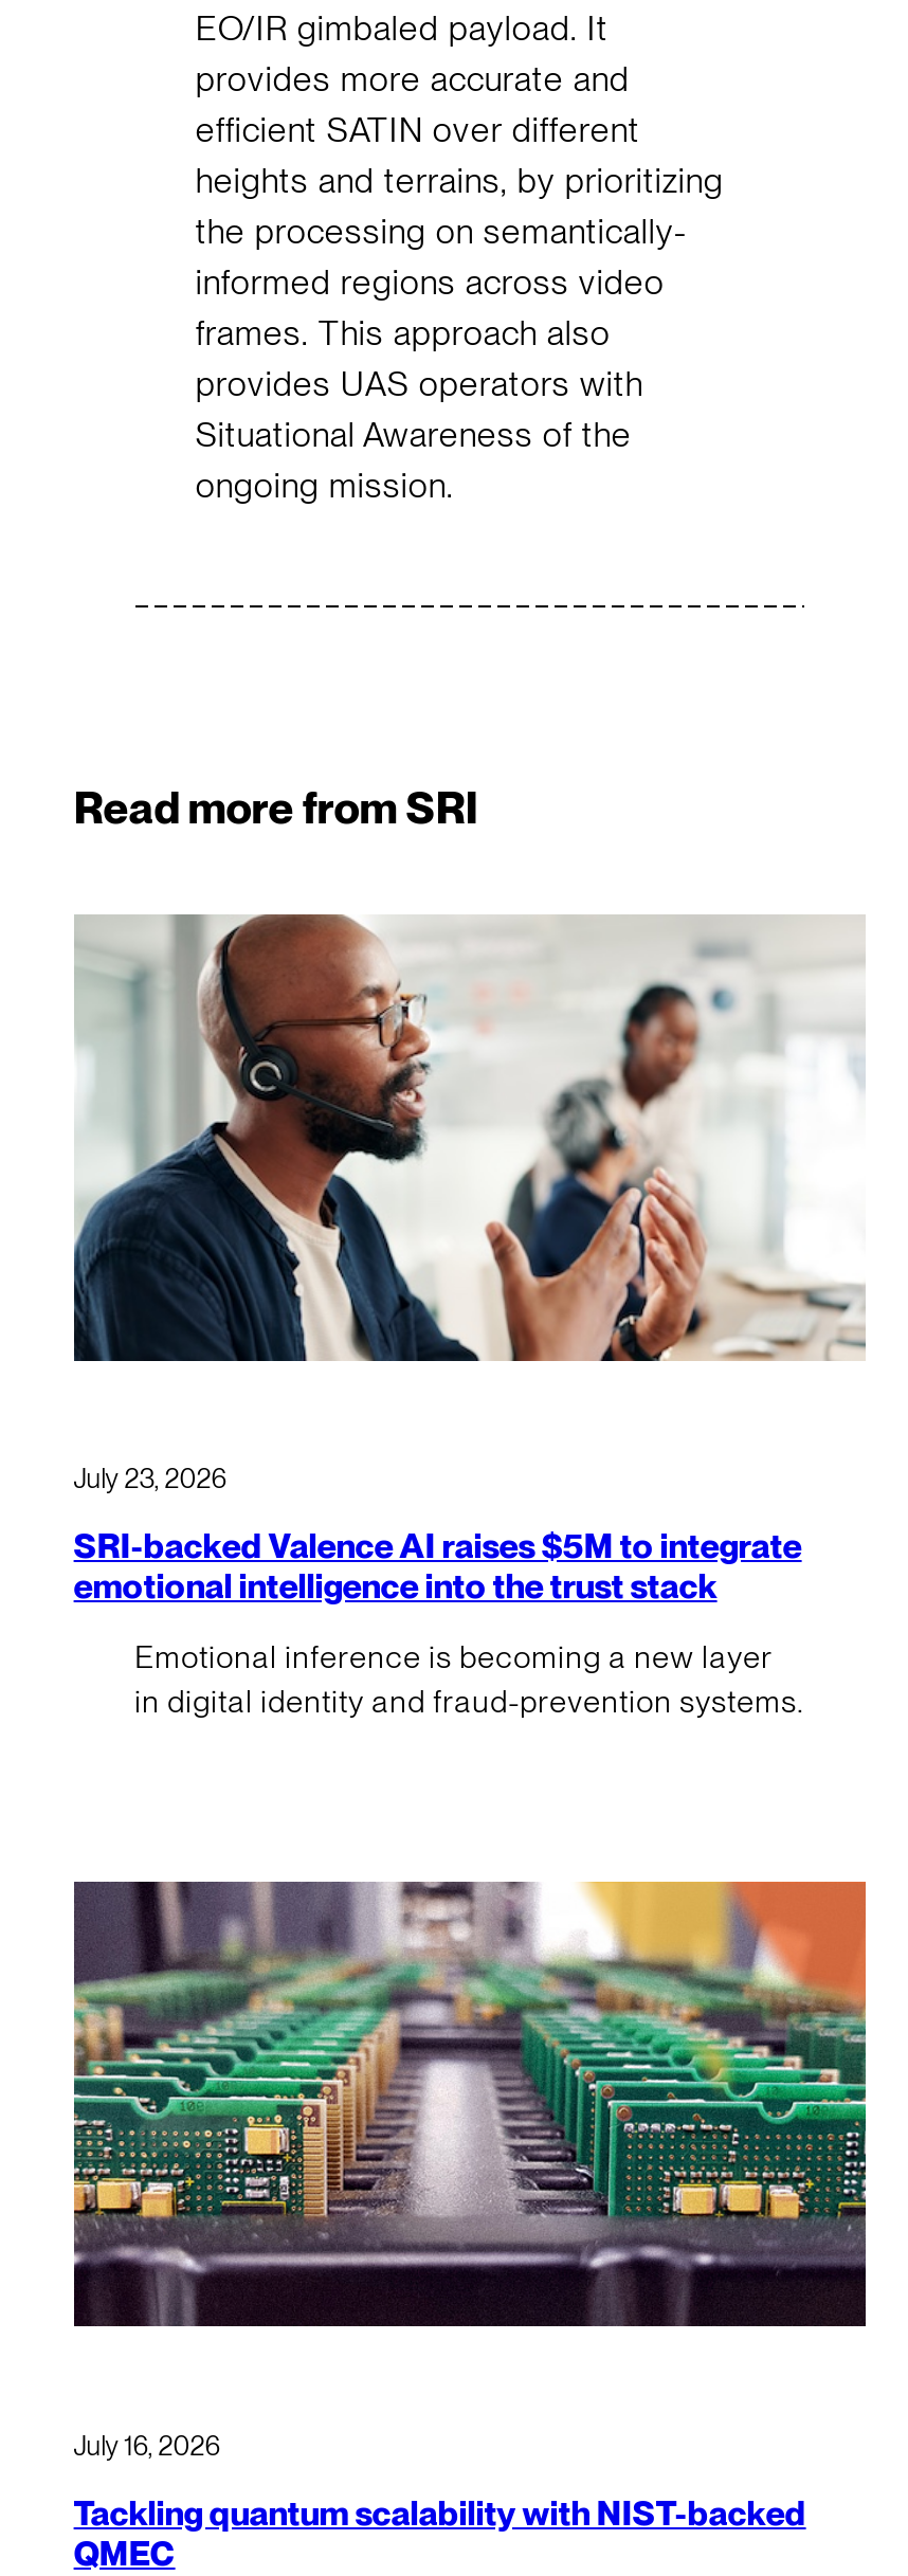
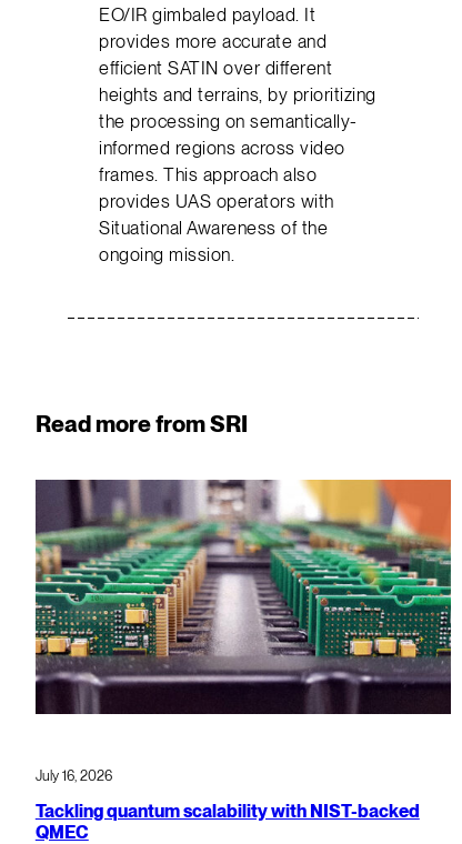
- [image]

- July 23, 2026
- SRI-backed Valence AI raises $5M to integrate
- emotional intelligence into the trust stack
- Emotional inference is becoming a new layer
- in digital identity and fraud-prevention systems.
